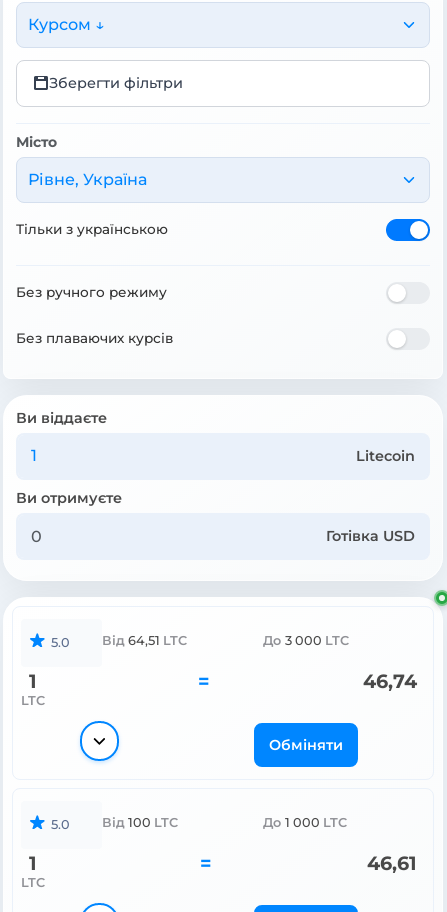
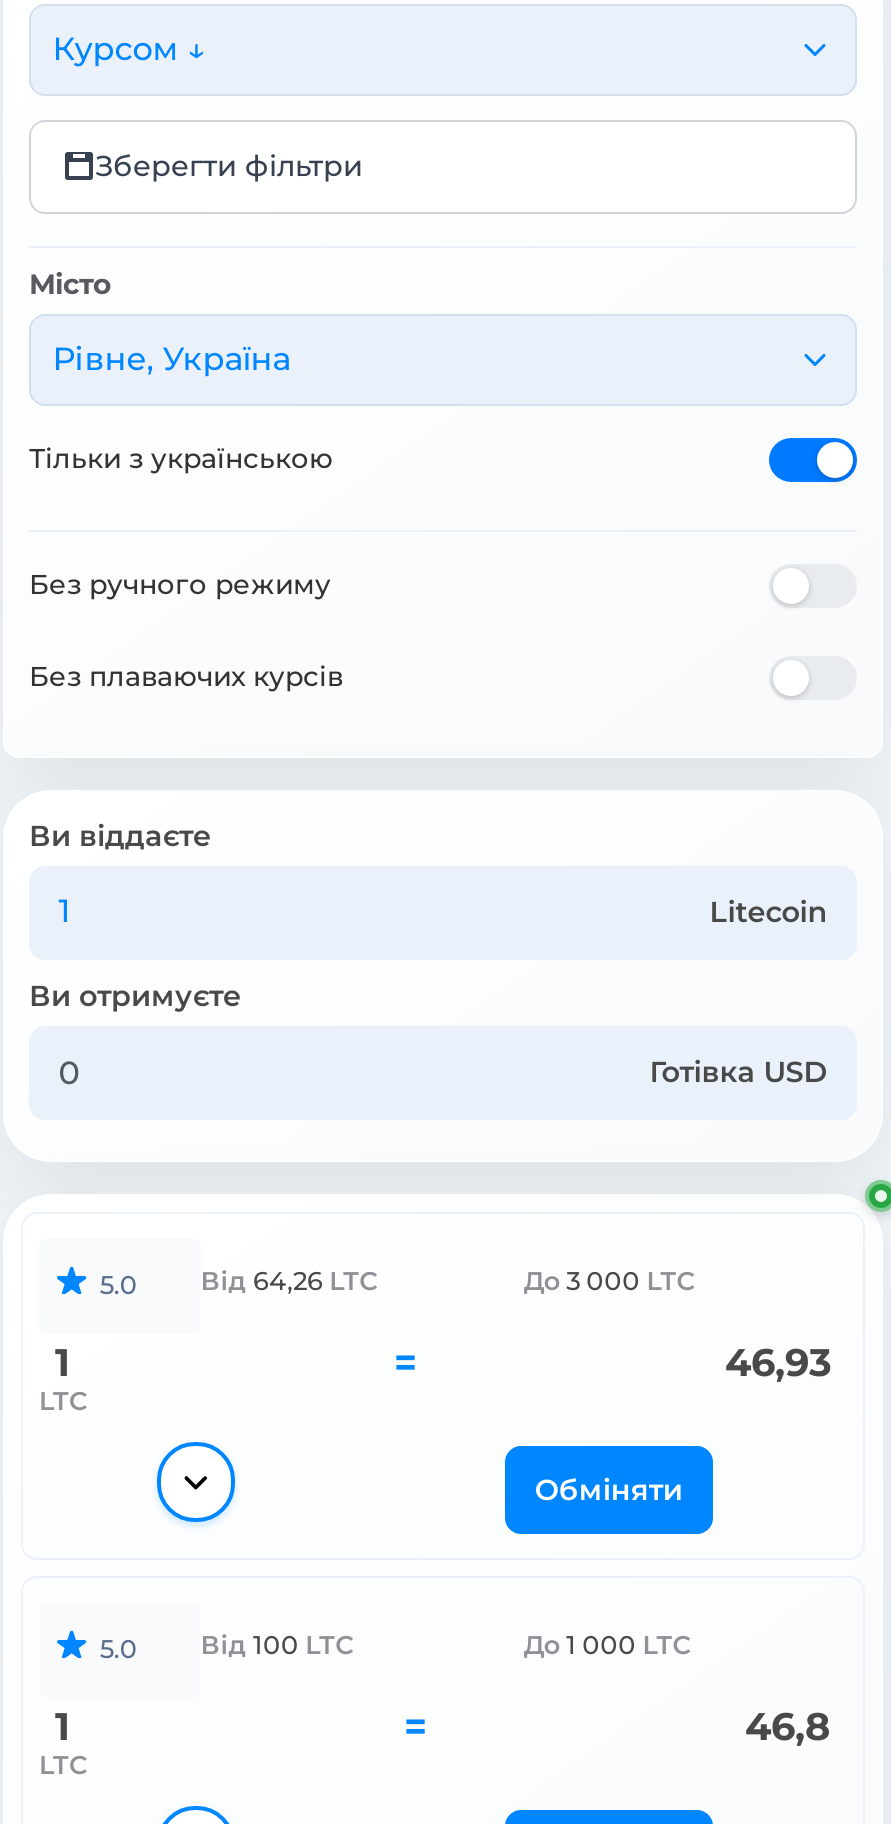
- Від 64,51 LTC
+ Від 64,26 LTC

- 46,74
+ 46,93

- 46,61
+ 46,8
